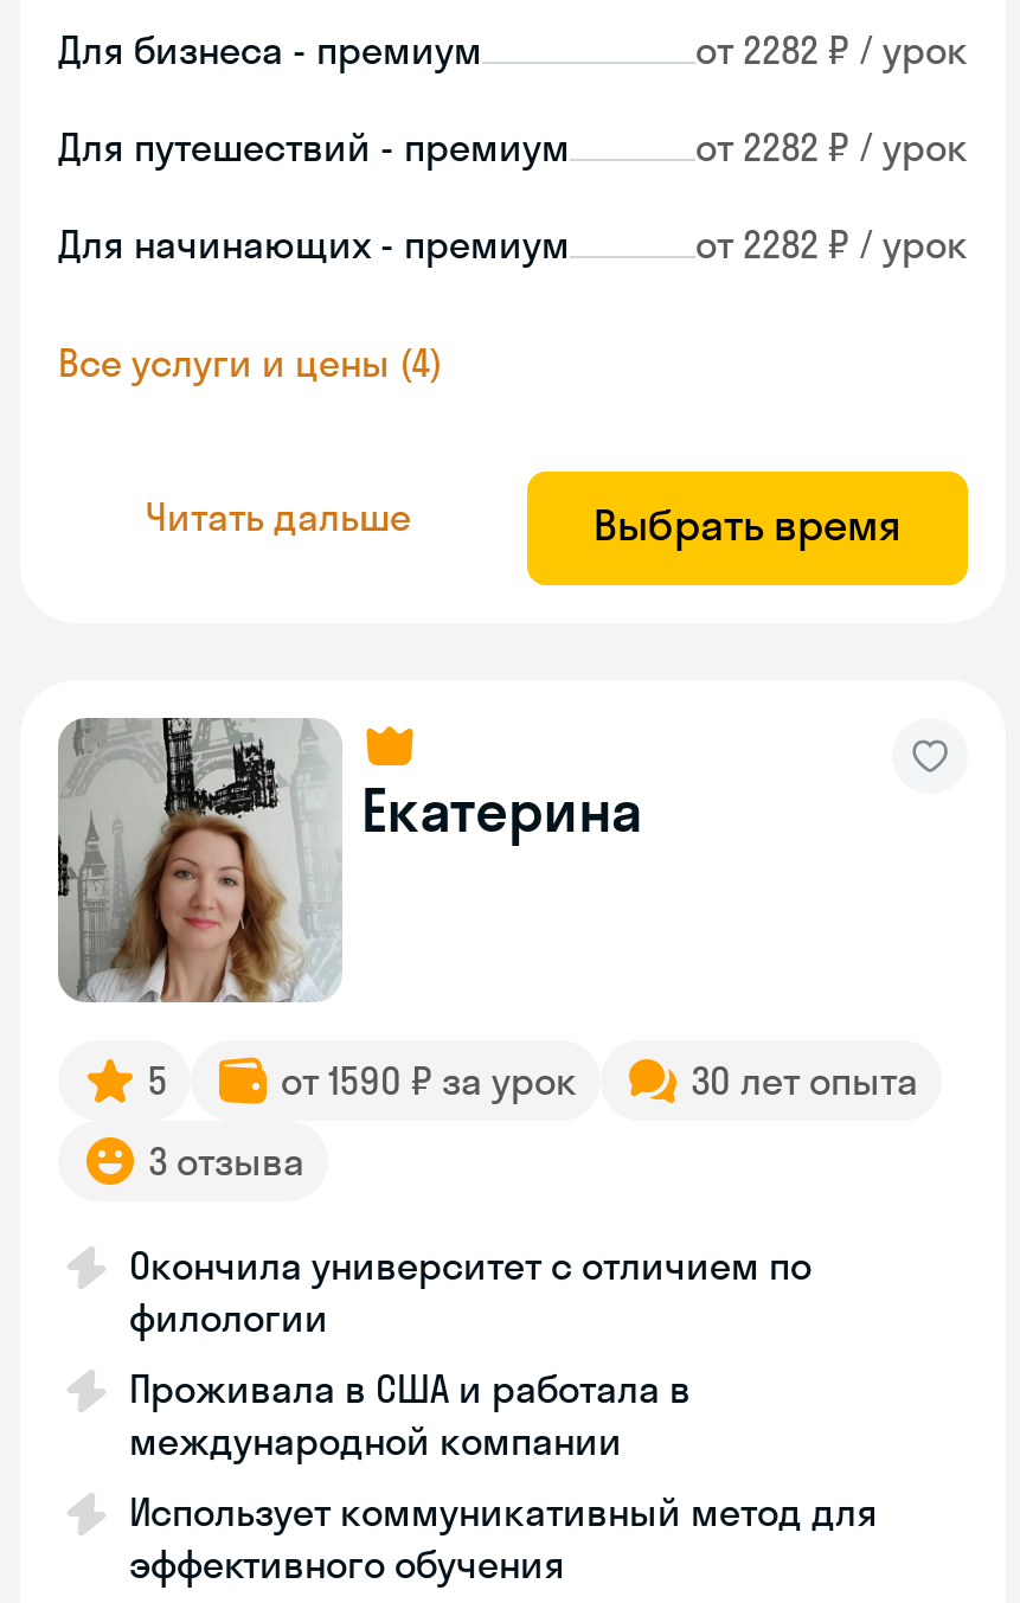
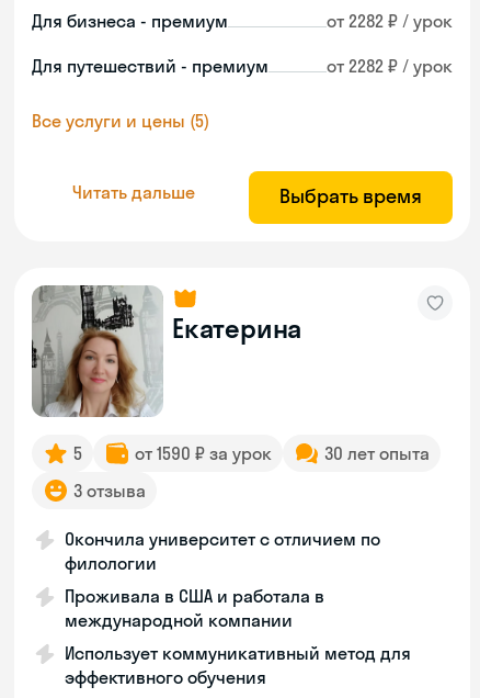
- Для начинающих - премиум
- от 2282 ₽ / урок
- Все услуги и цены (4)
+ Все услуги и цены (5)
